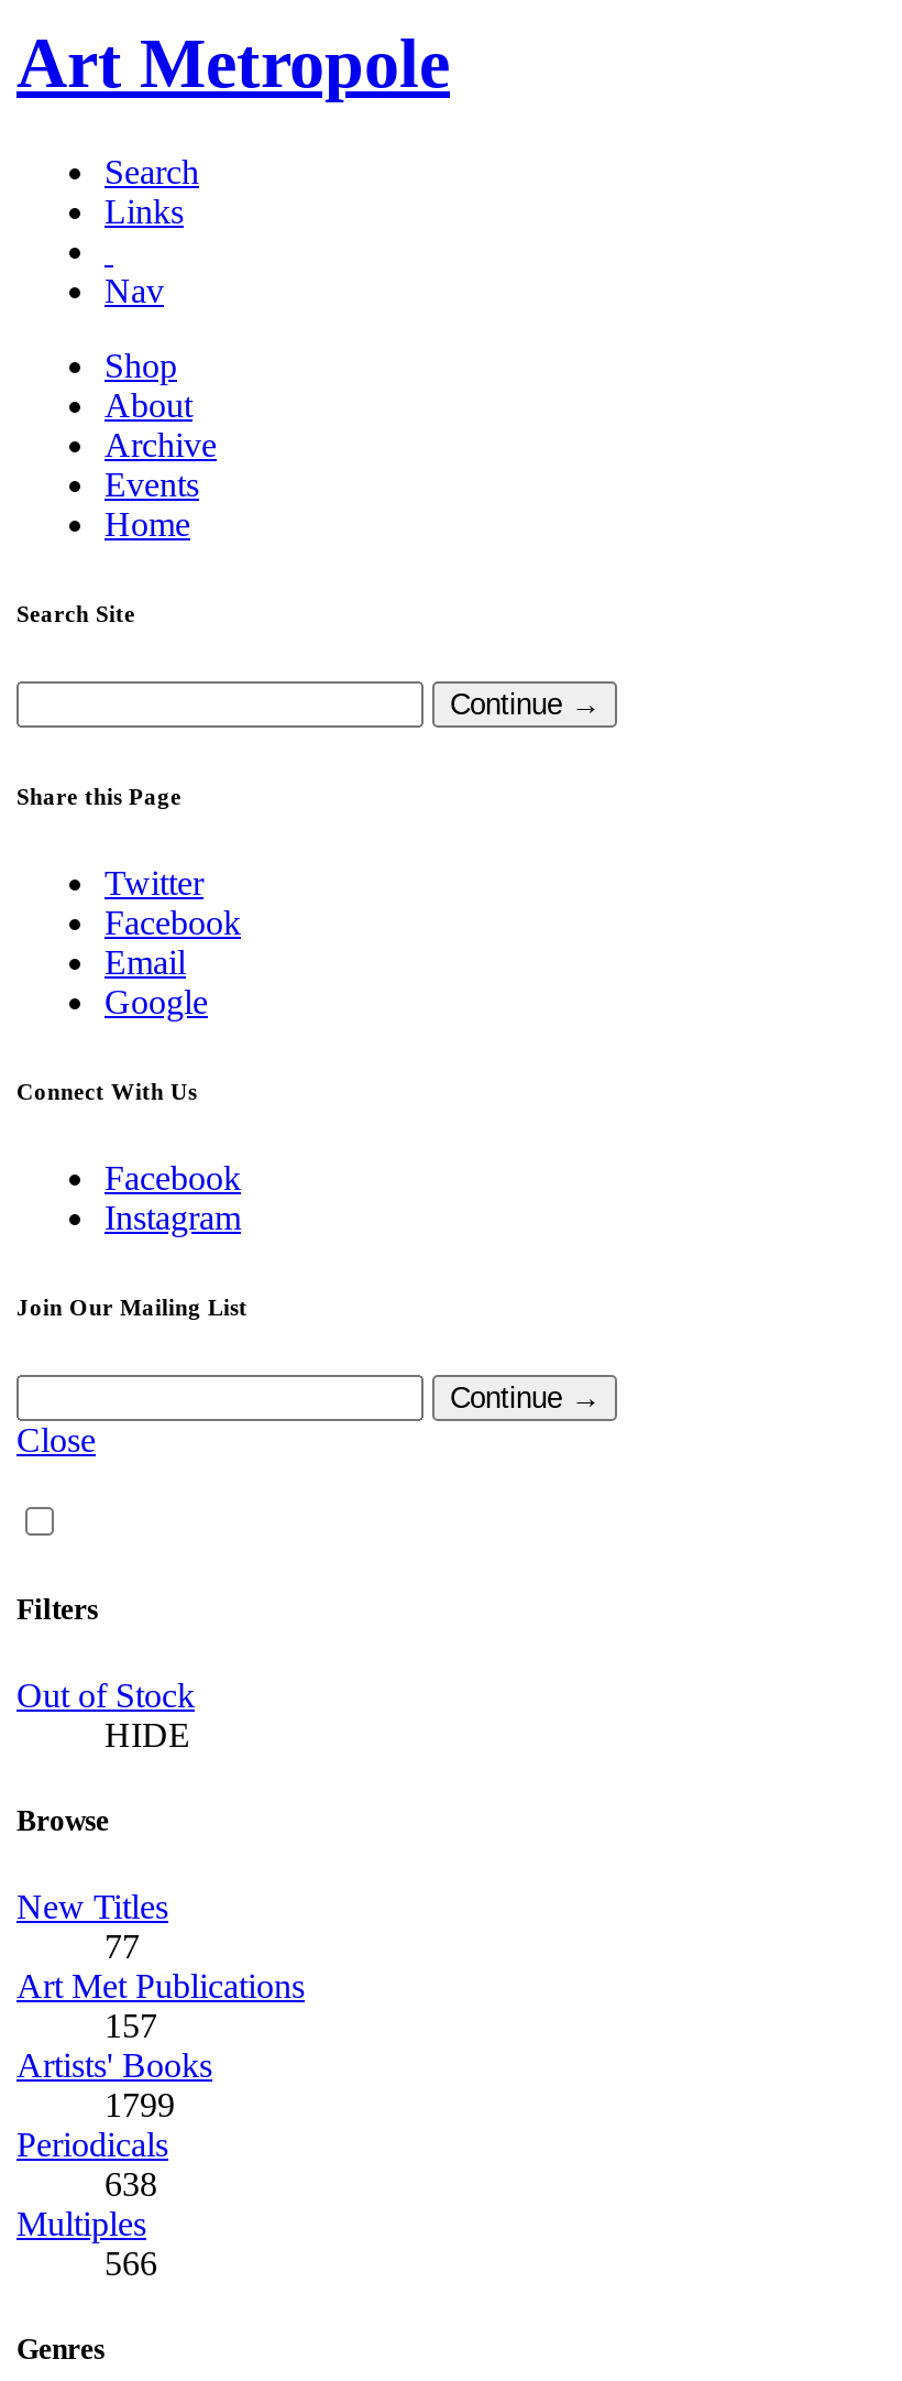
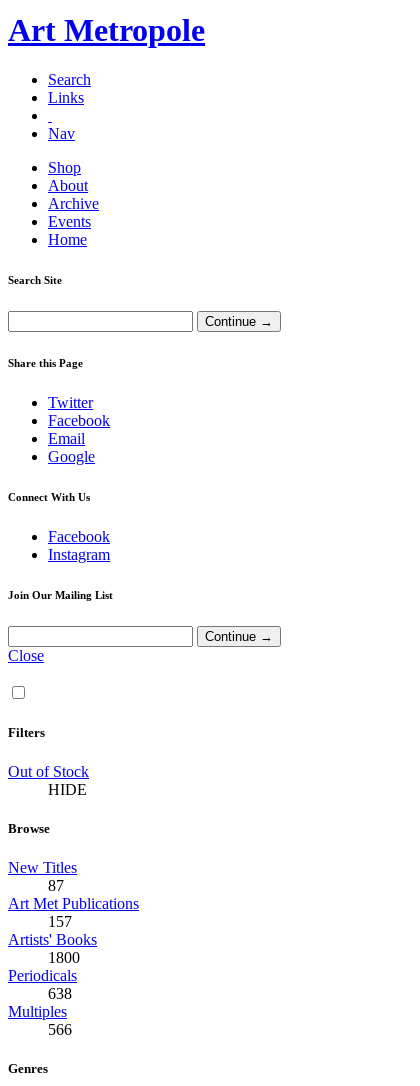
- 77
+ 87

- 1799
+ 1800
